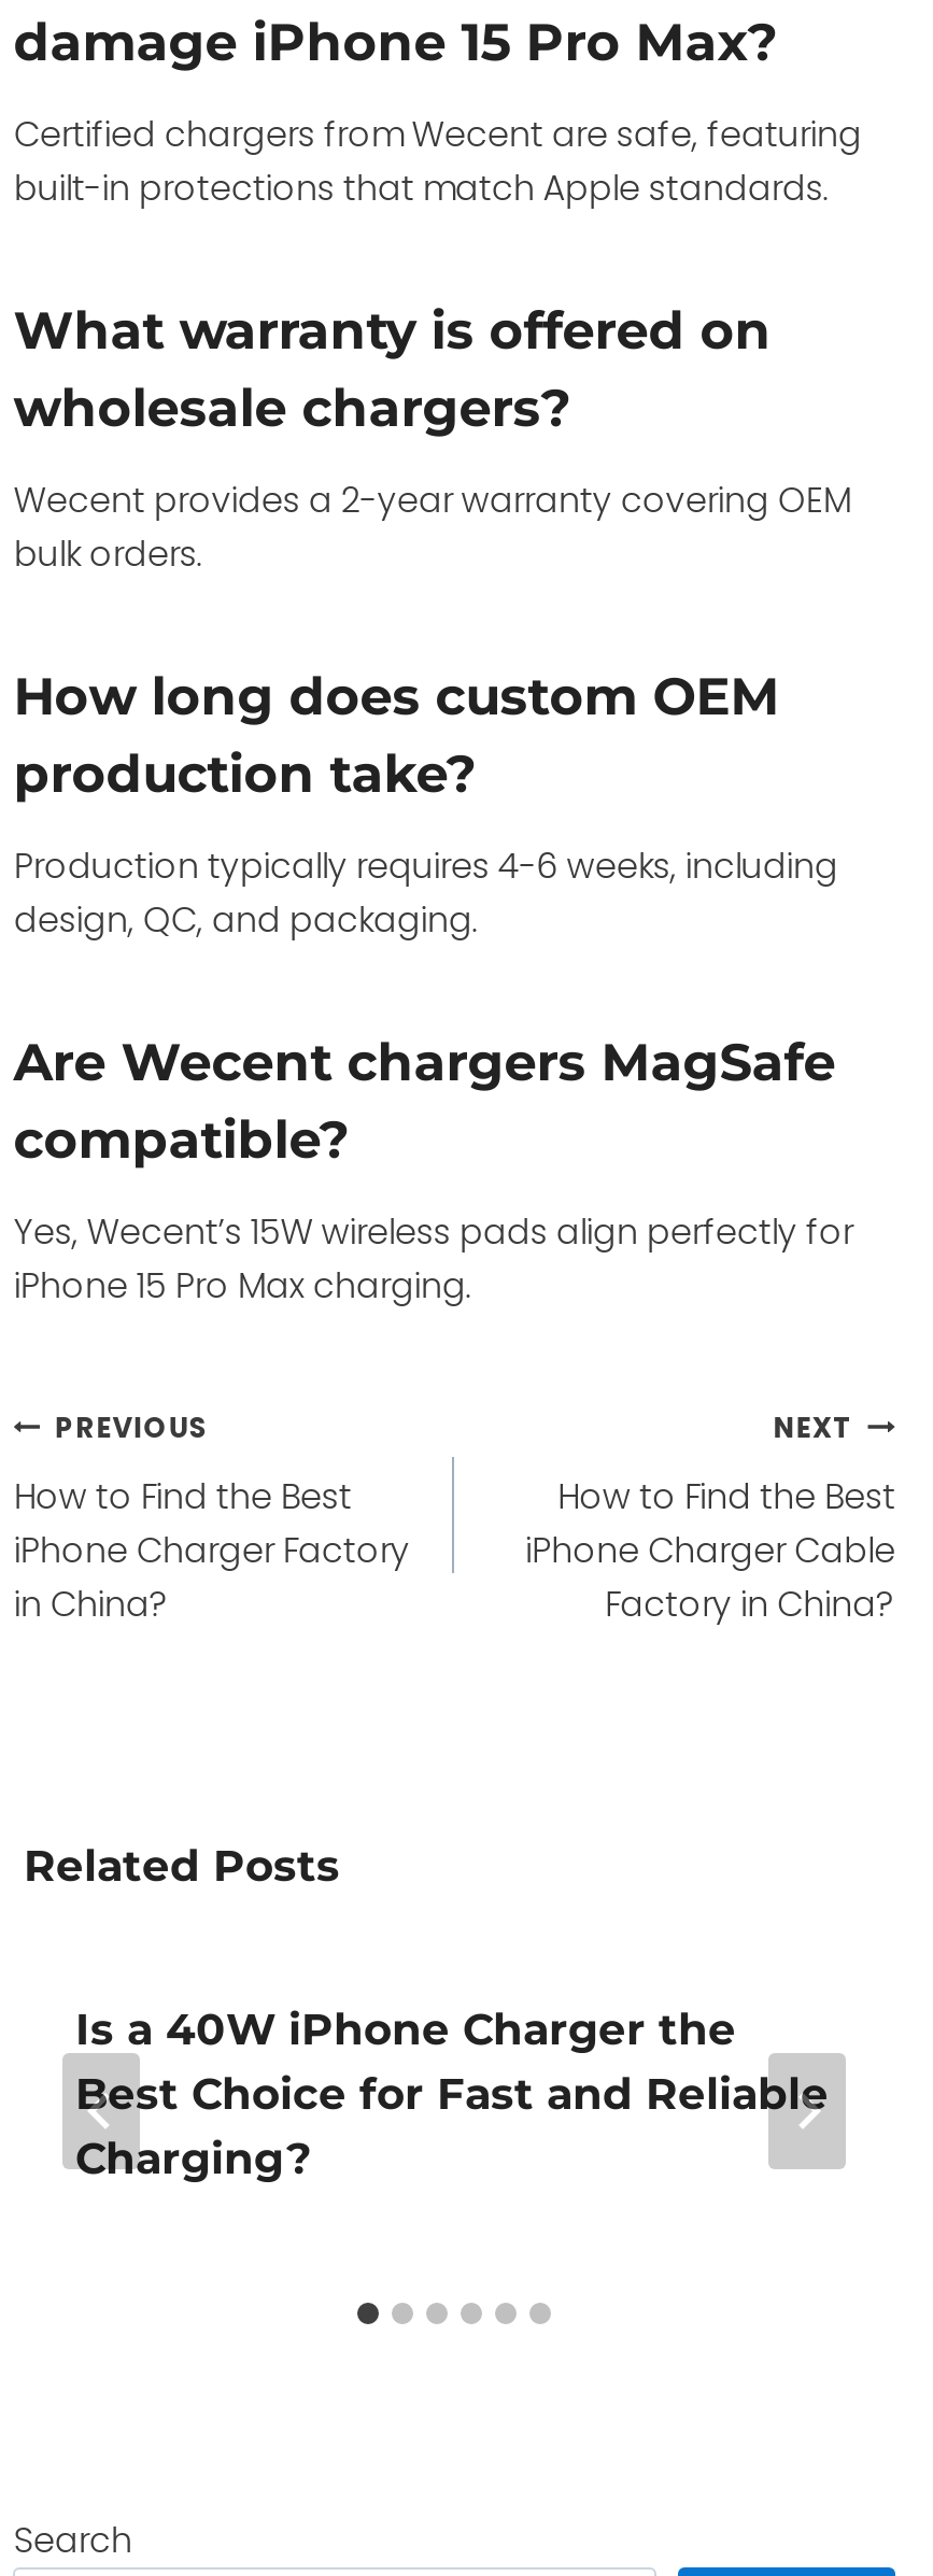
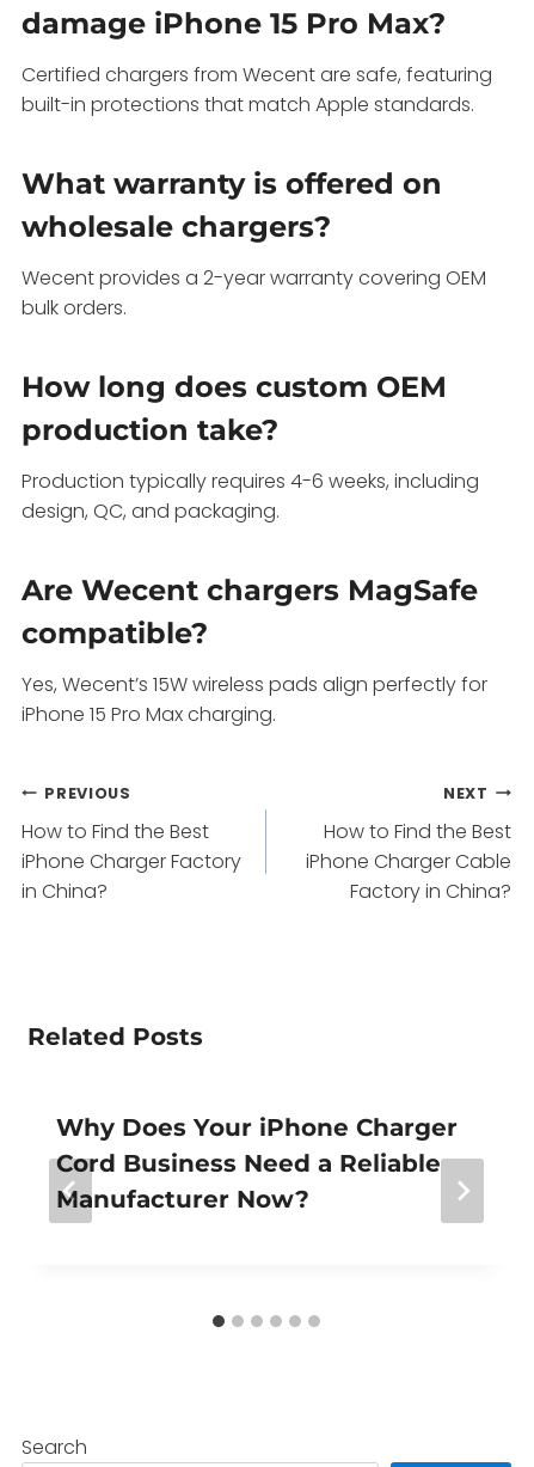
- Is a 40W iPhone Charger the
- Best Choice for Fast and Reliable
- Charging?
+ Why Does Your iPhone Charger
+ Cord Business Need a Reliable
+ Manufacturer Now?
